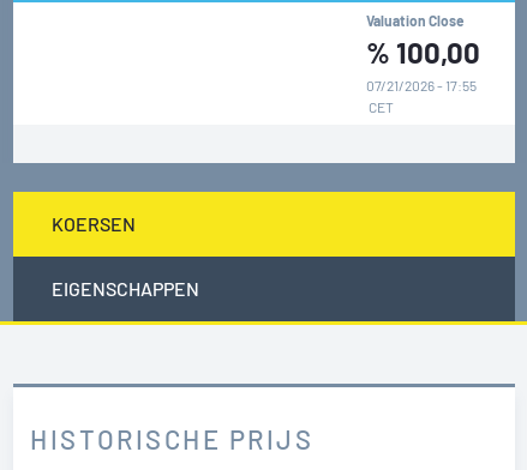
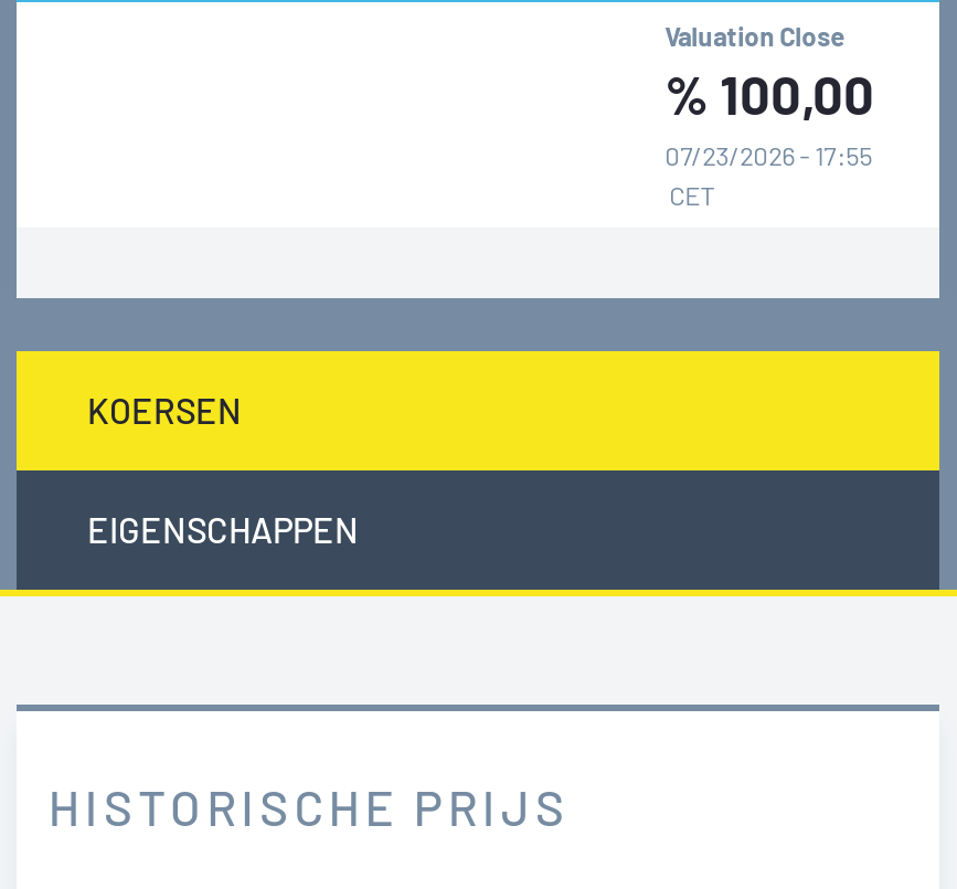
- 07/21/2026 - 17:55
+ 07/23/2026 - 17:55
